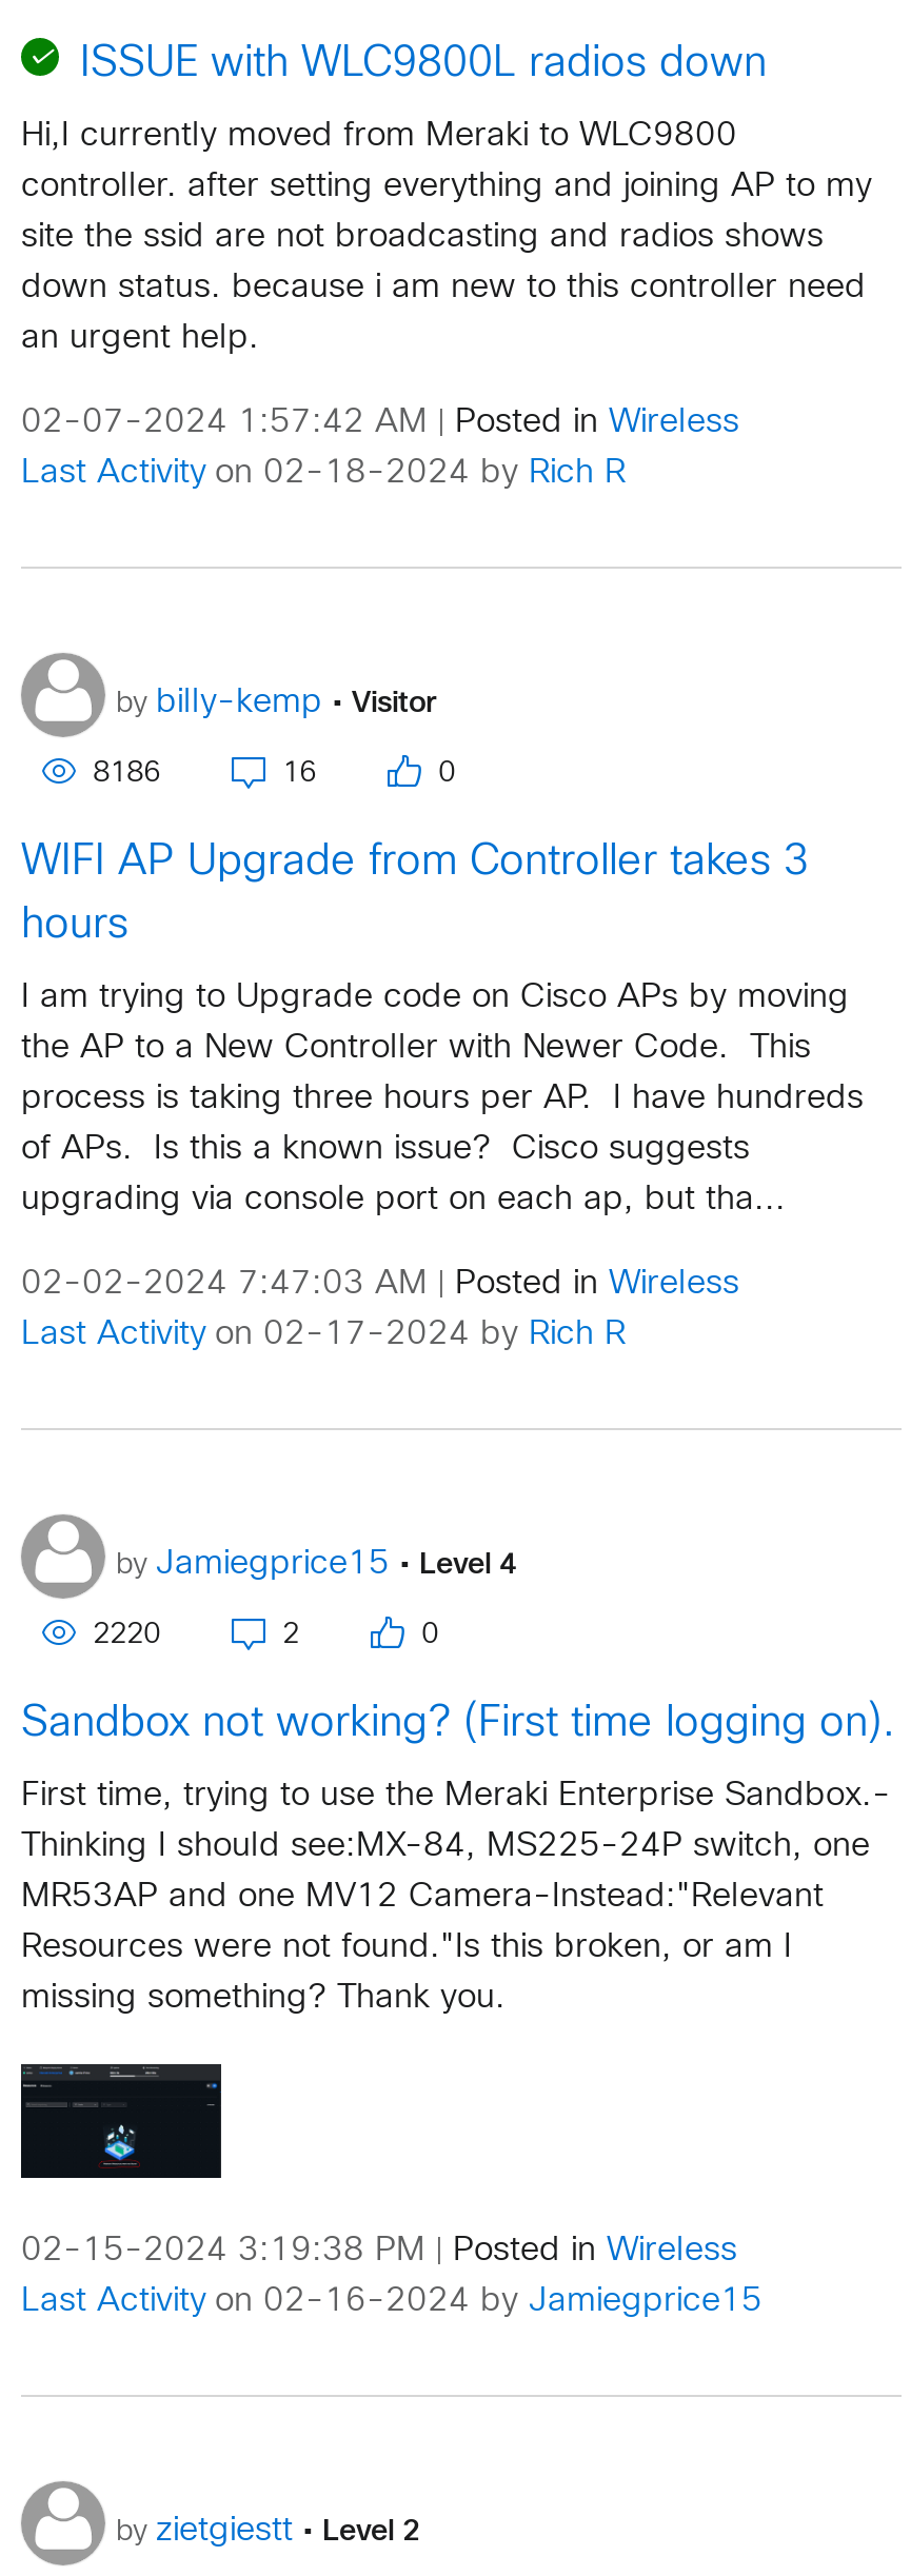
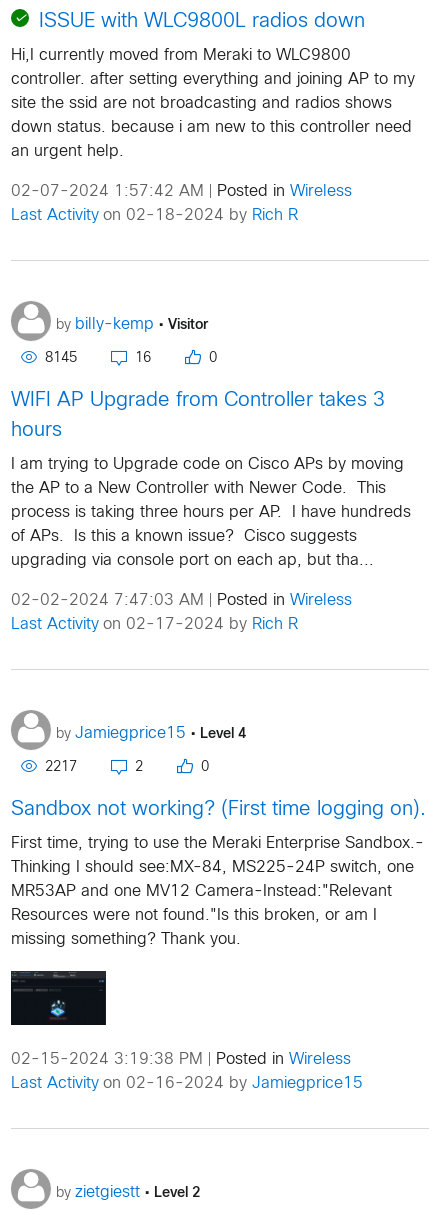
- 8186
+ 8145

- 2220
+ 2217
